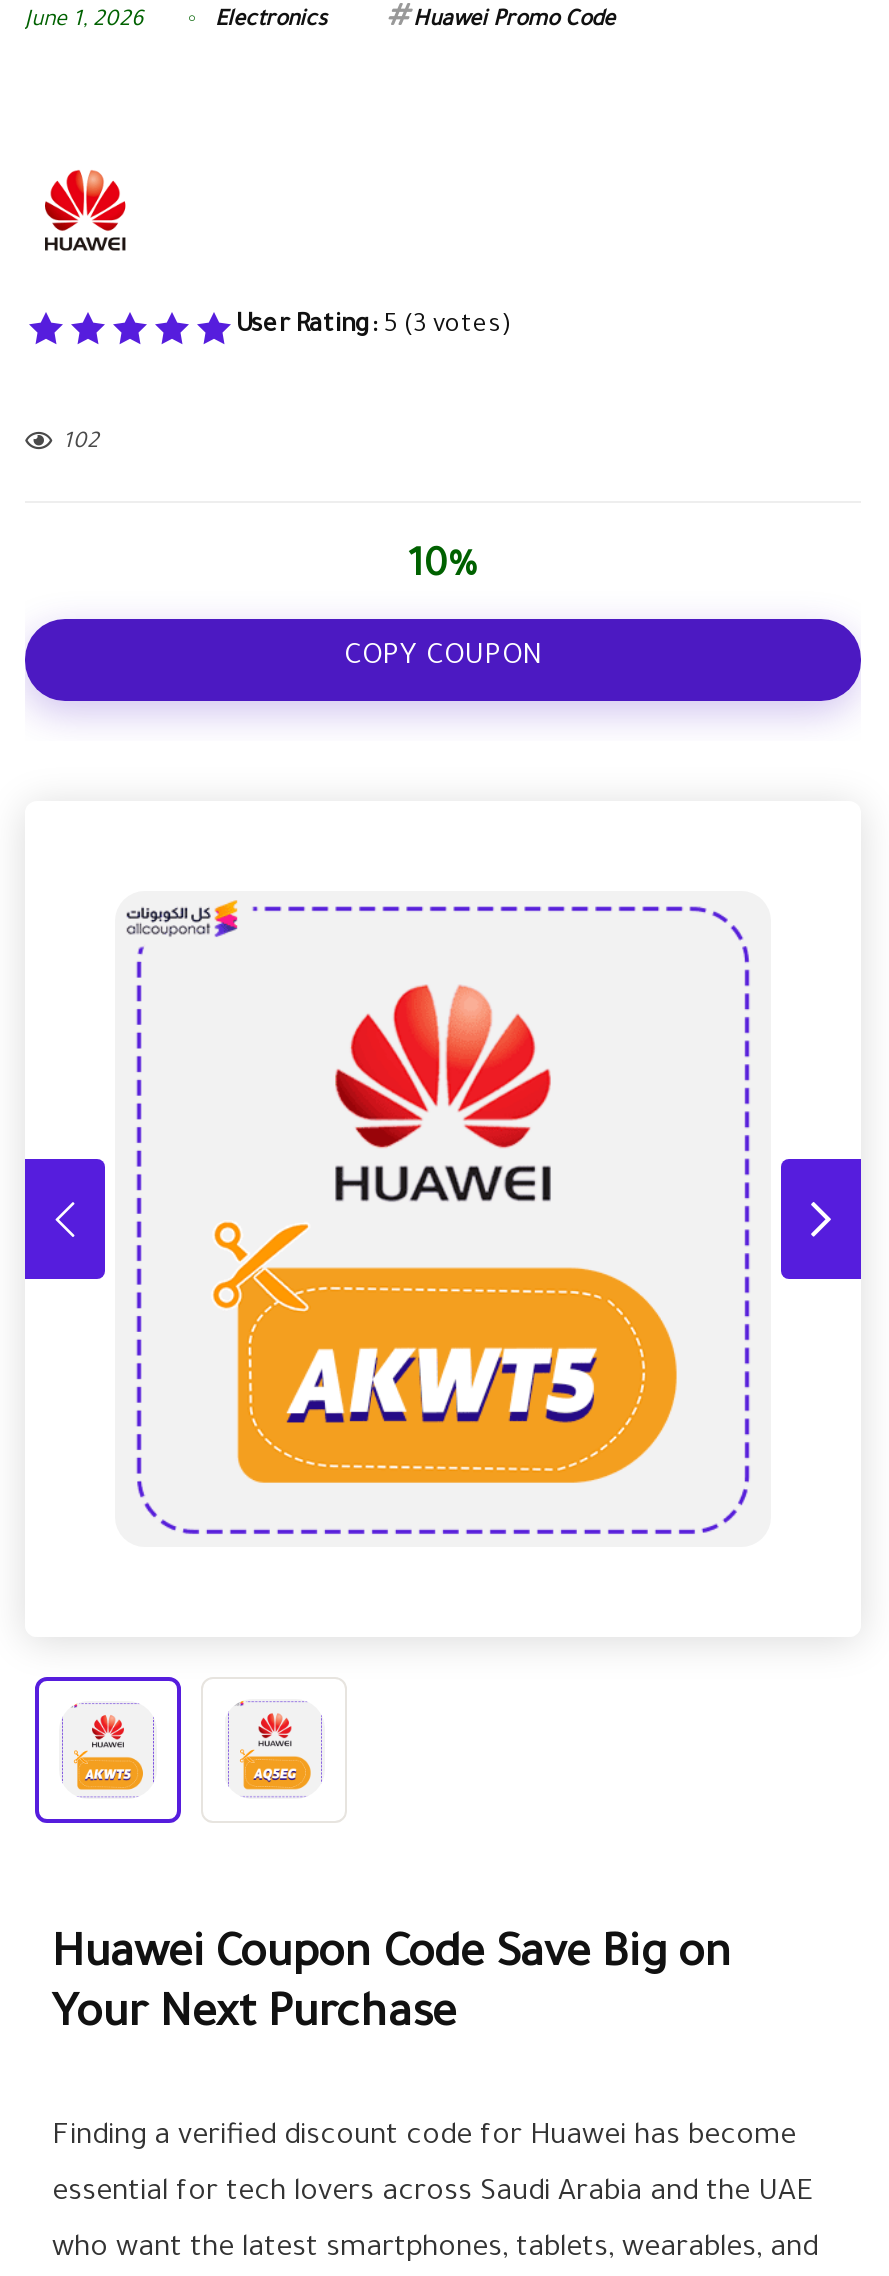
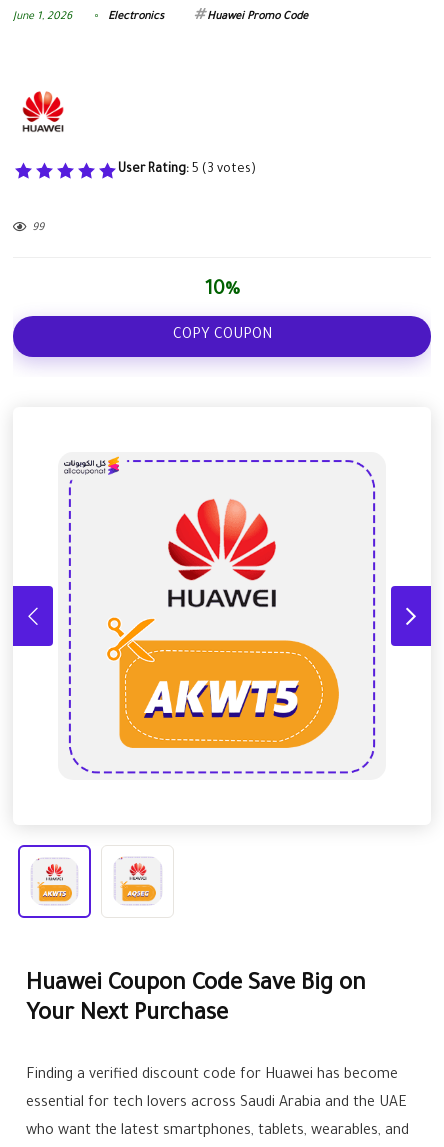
- 102
+ 99
